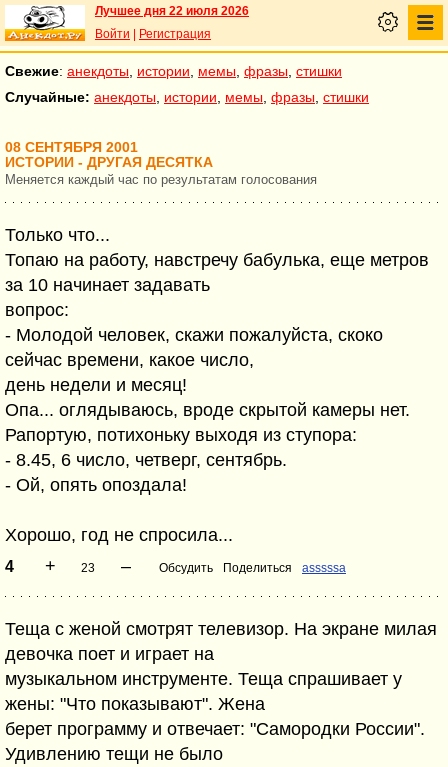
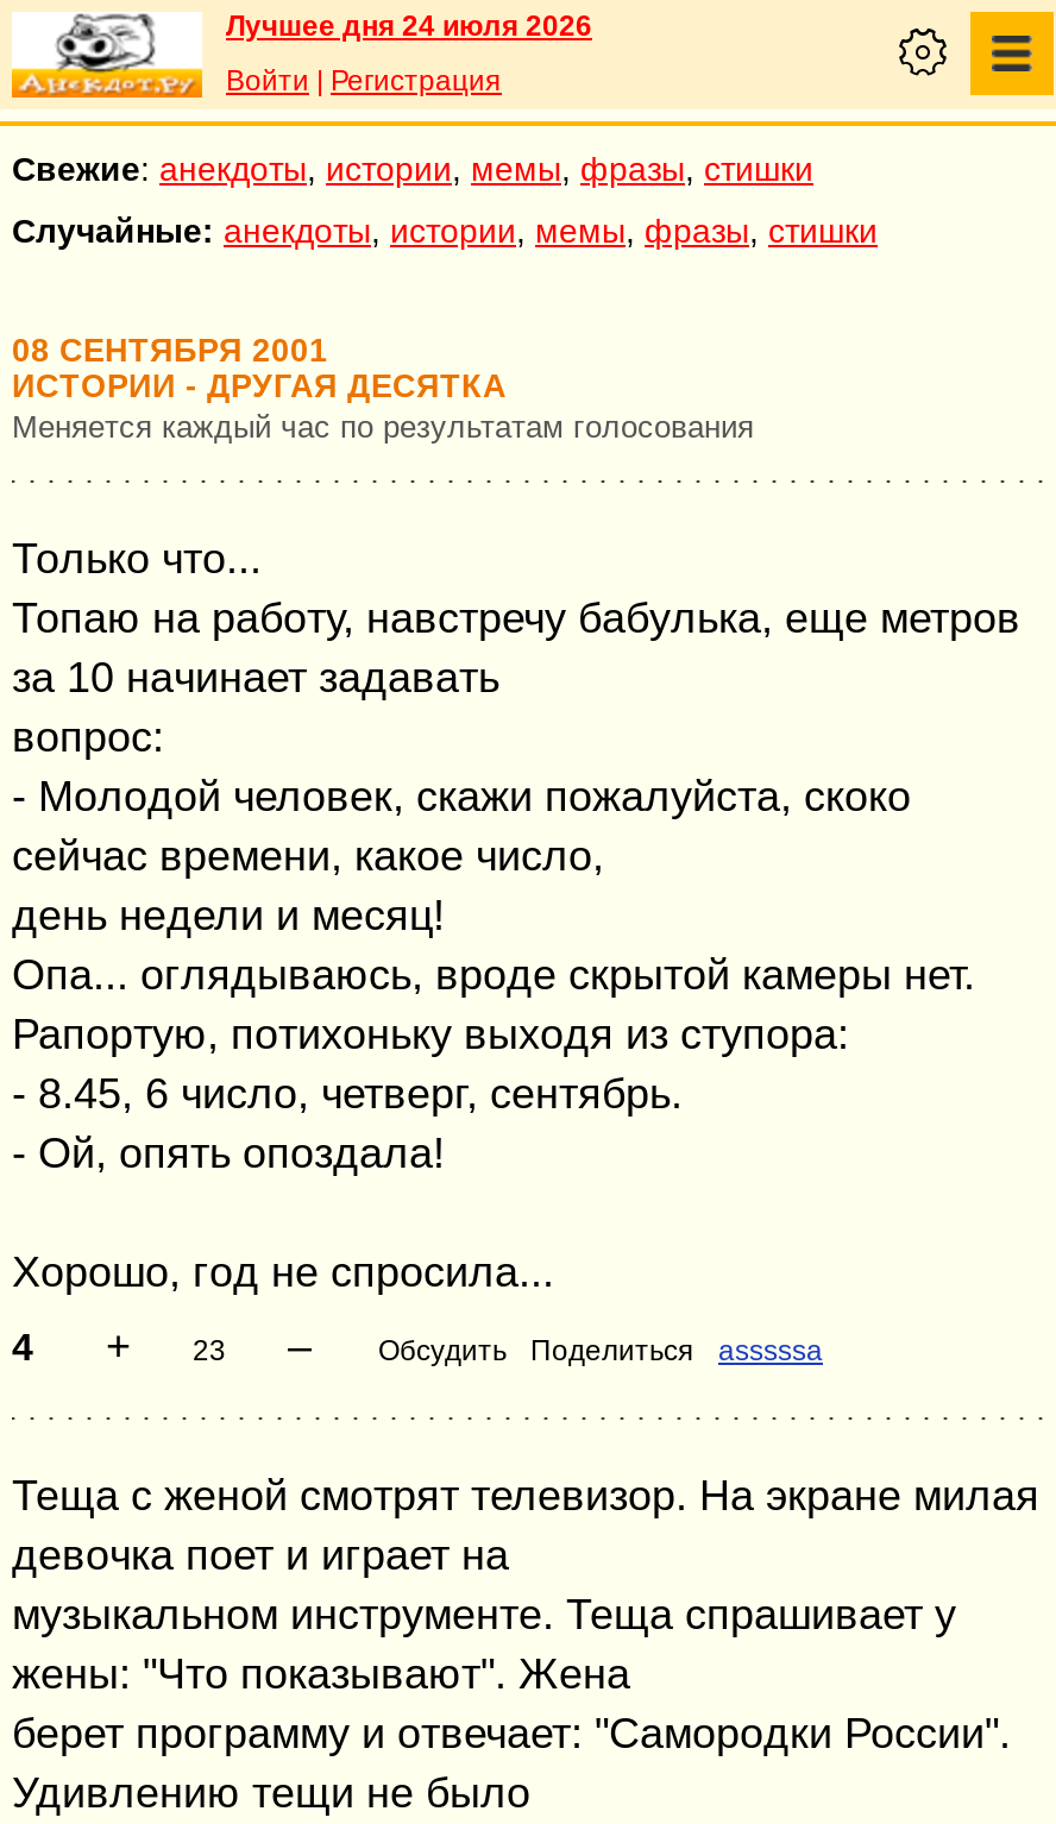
- Лучшее дня 22 июля 2026
+ Лучшее дня 24 июля 2026
